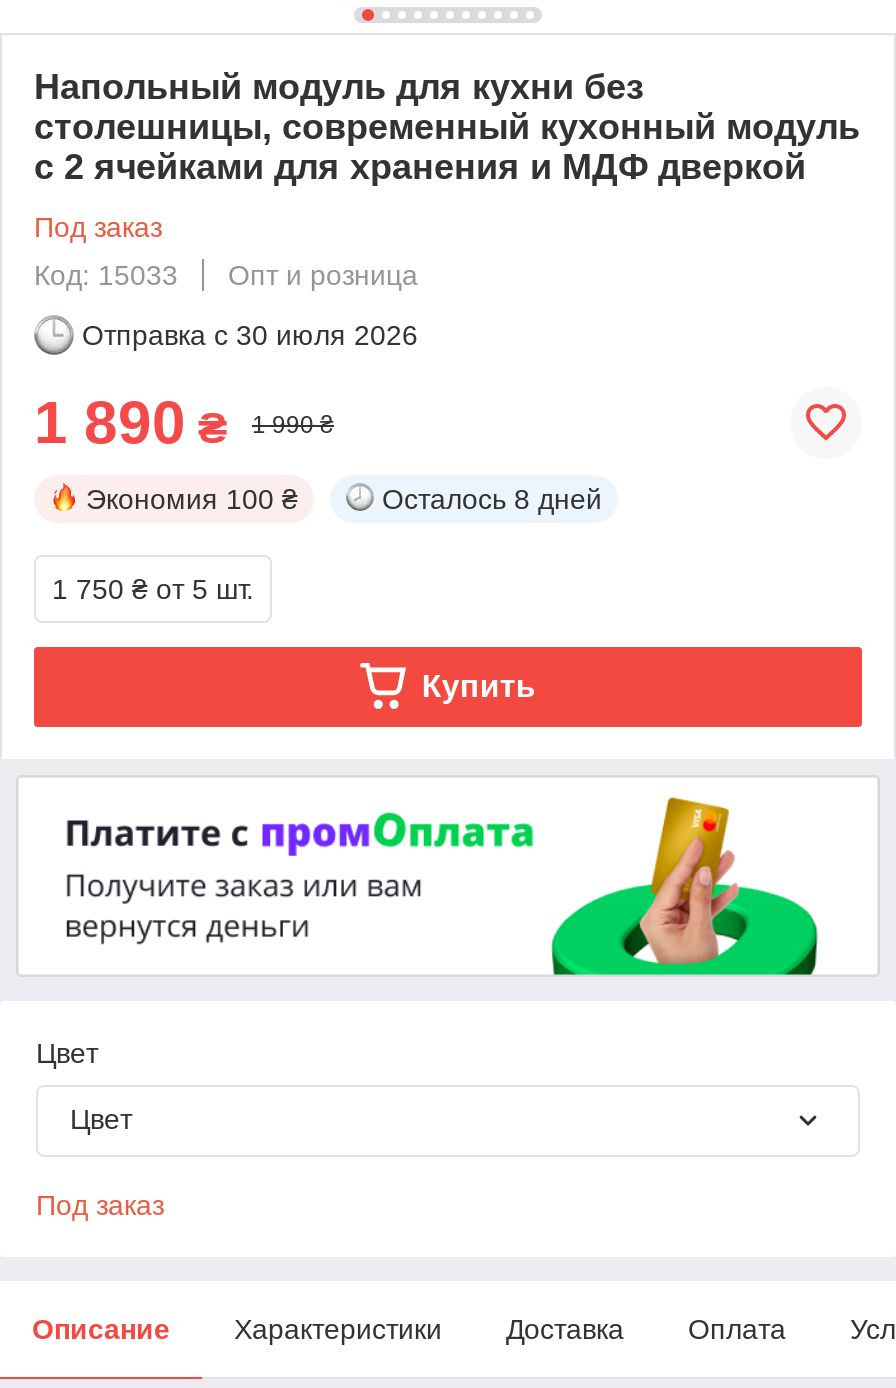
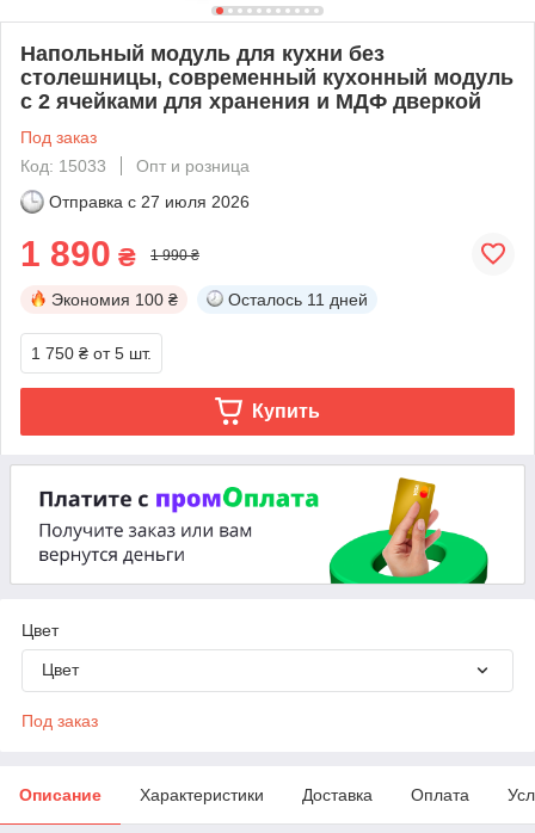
- Отправка с 30 июля 2026
+ Отправка с 27 июля 2026

- Осталось 8 дней
+ Осталось 11 дней
